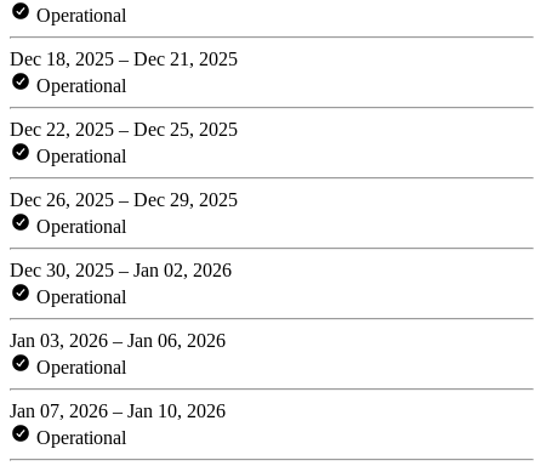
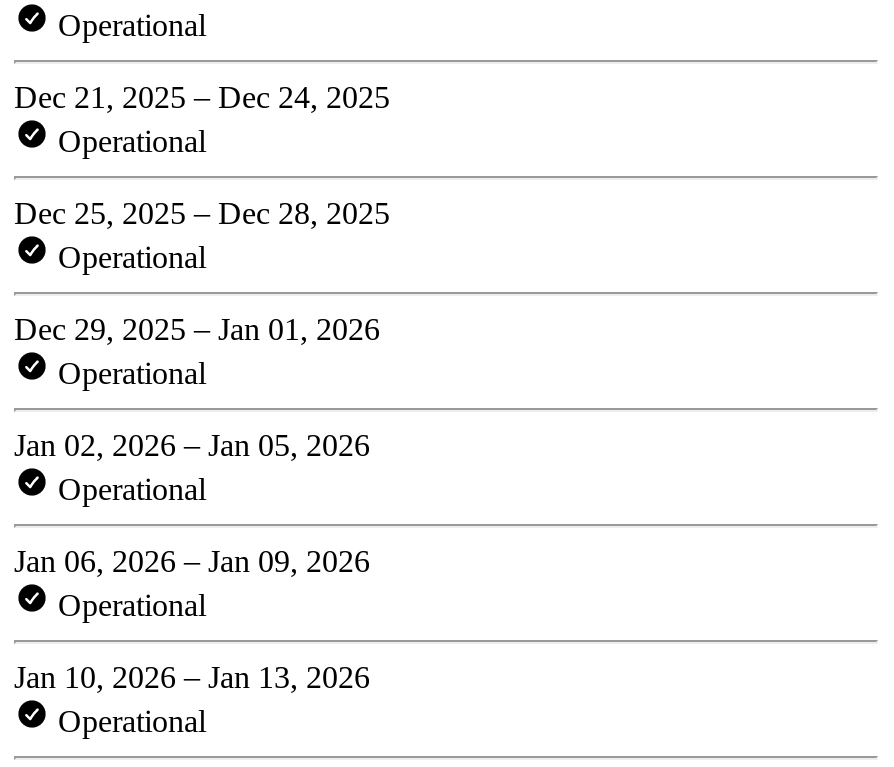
- Dec 18, 2025 – Dec 21, 2025
+ Dec 21, 2025 – Dec 24, 2025

- Dec 22, 2025 – Dec 25, 2025
+ Dec 25, 2025 – Dec 28, 2025

- Dec 26, 2025 – Dec 29, 2025
+ Dec 29, 2025 – Jan 01, 2026

- Dec 30, 2025 – Jan 02, 2026
+ Jan 02, 2026 – Jan 05, 2026

- Jan 03, 2026 – Jan 06, 2026
+ Jan 06, 2026 – Jan 09, 2026

- Jan 07, 2026 – Jan 10, 2026
+ Jan 10, 2026 – Jan 13, 2026
